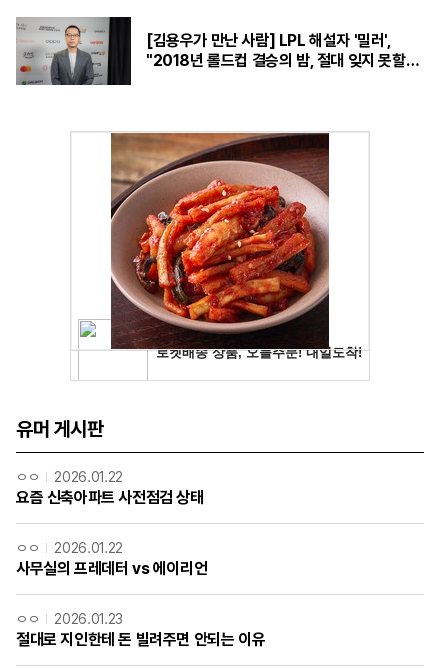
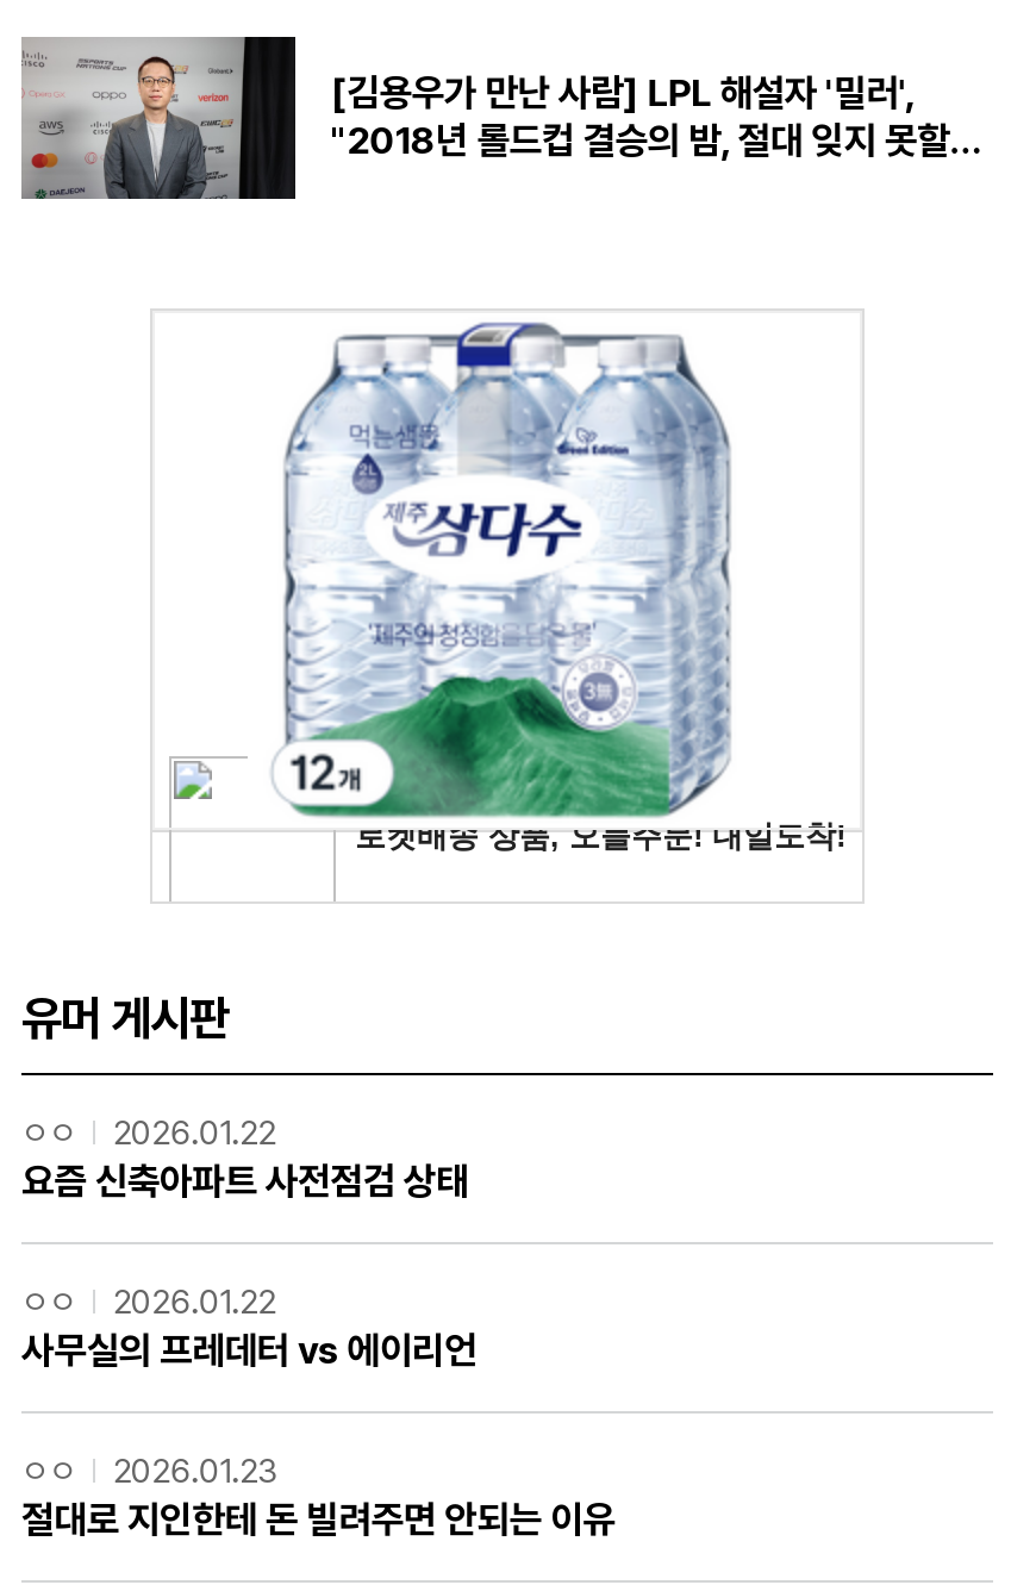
- [image]
+ [image]
